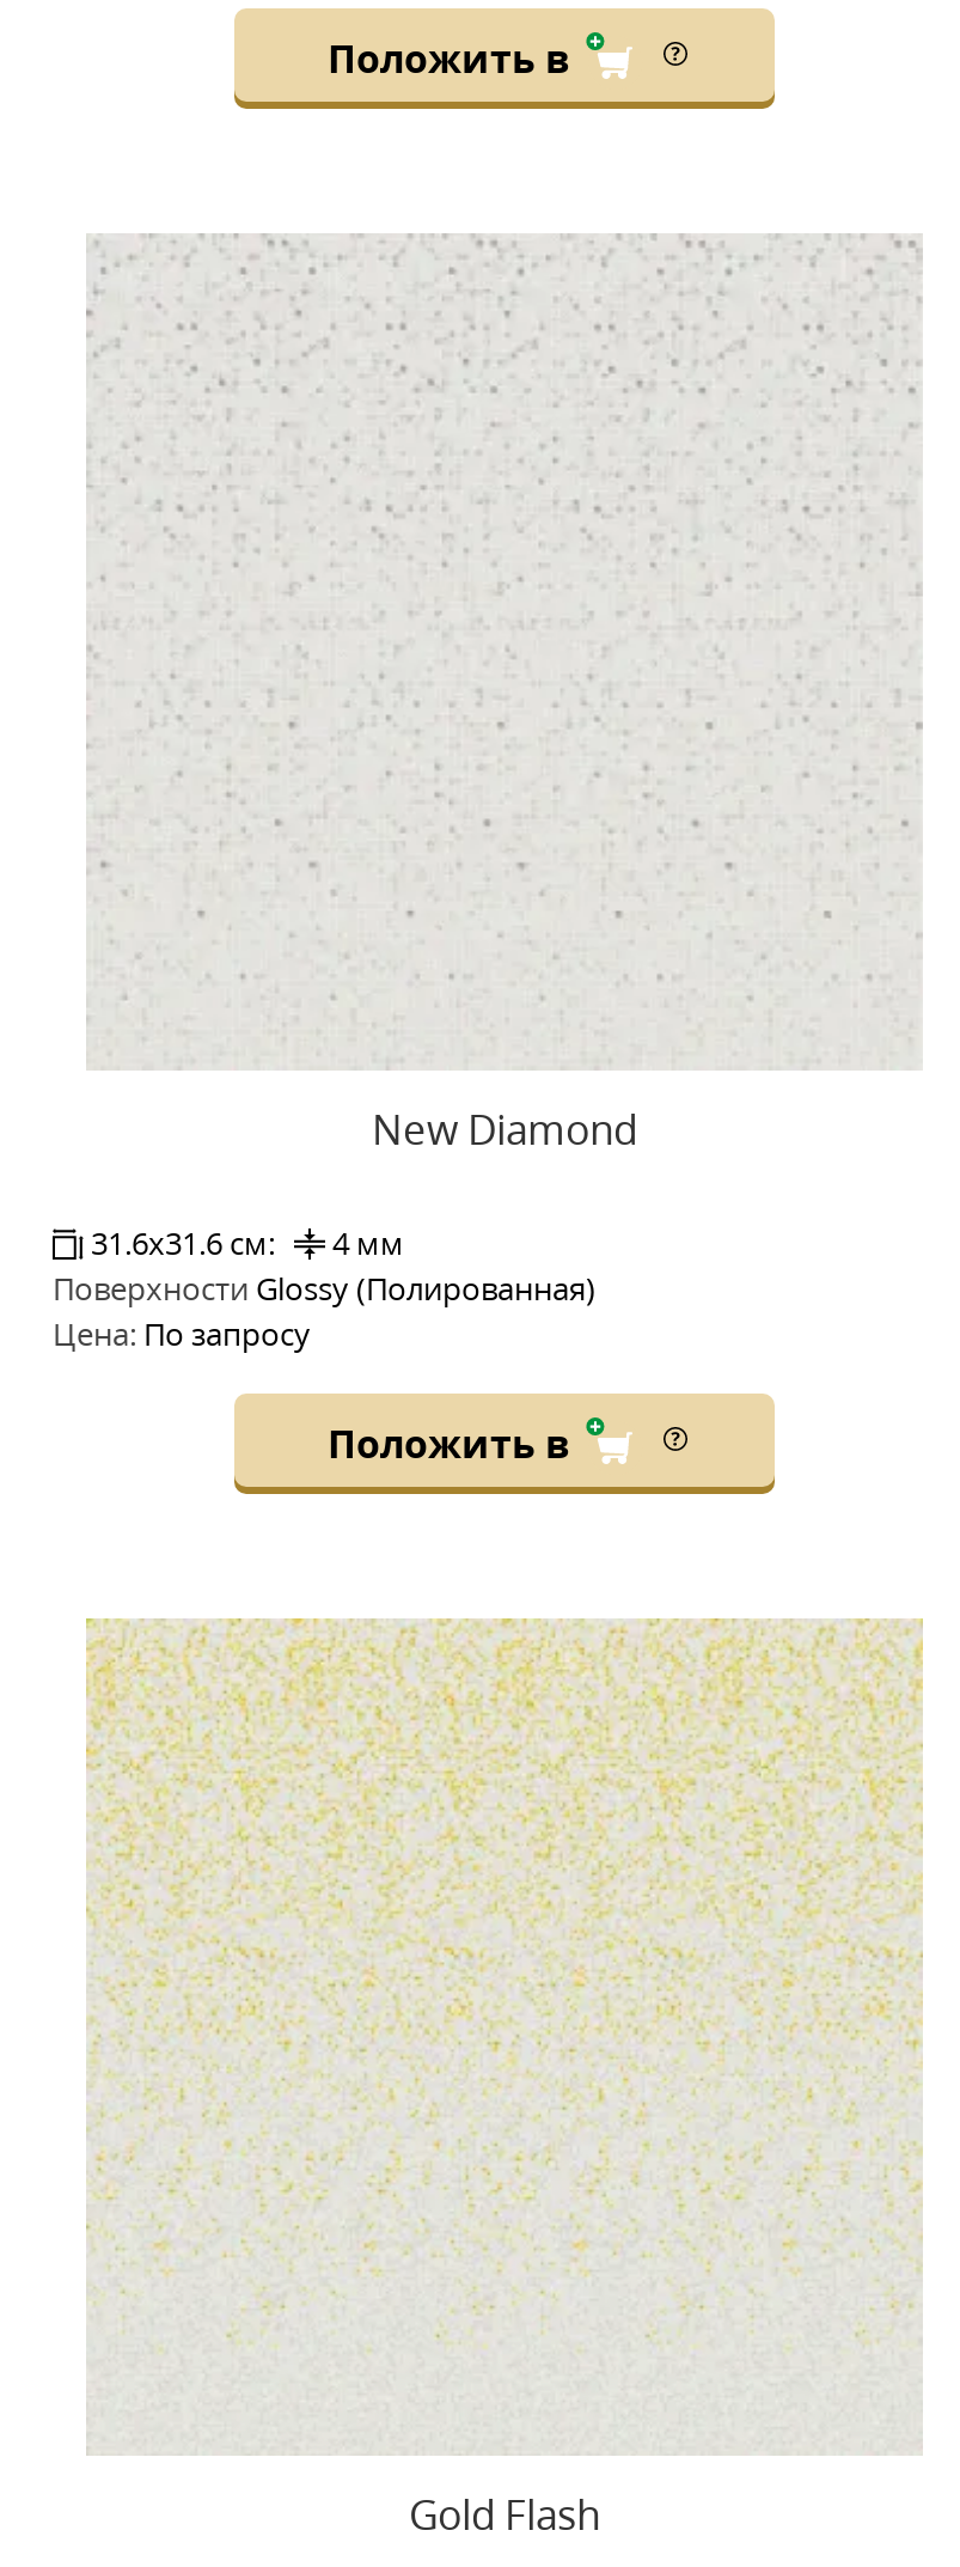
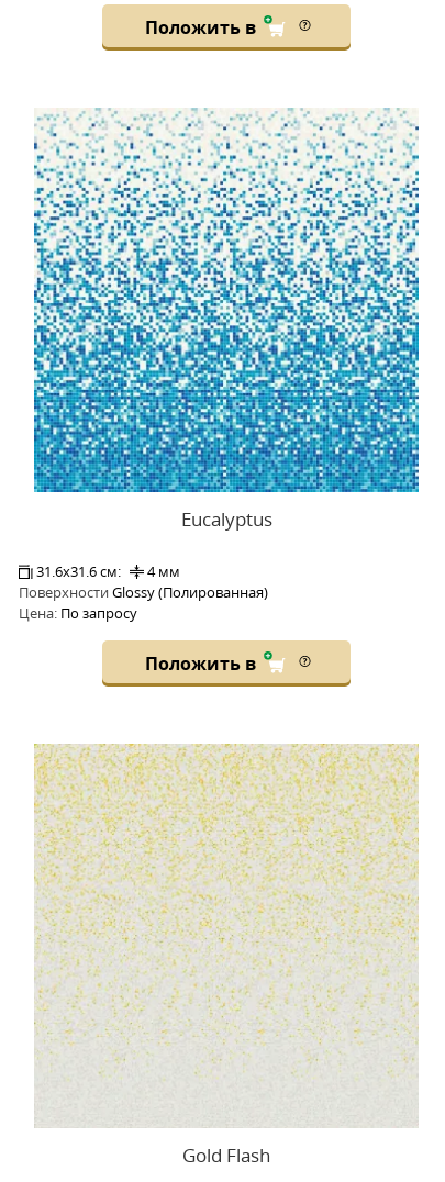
+ [image]

- New Diamond
+ Eucalyptus
